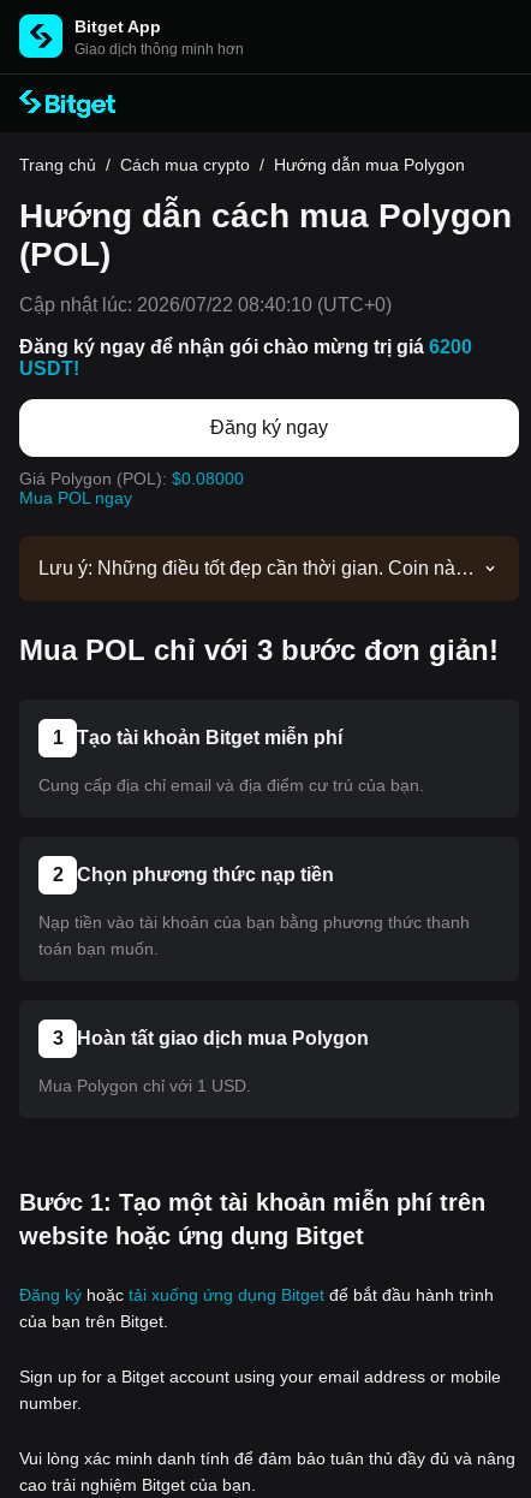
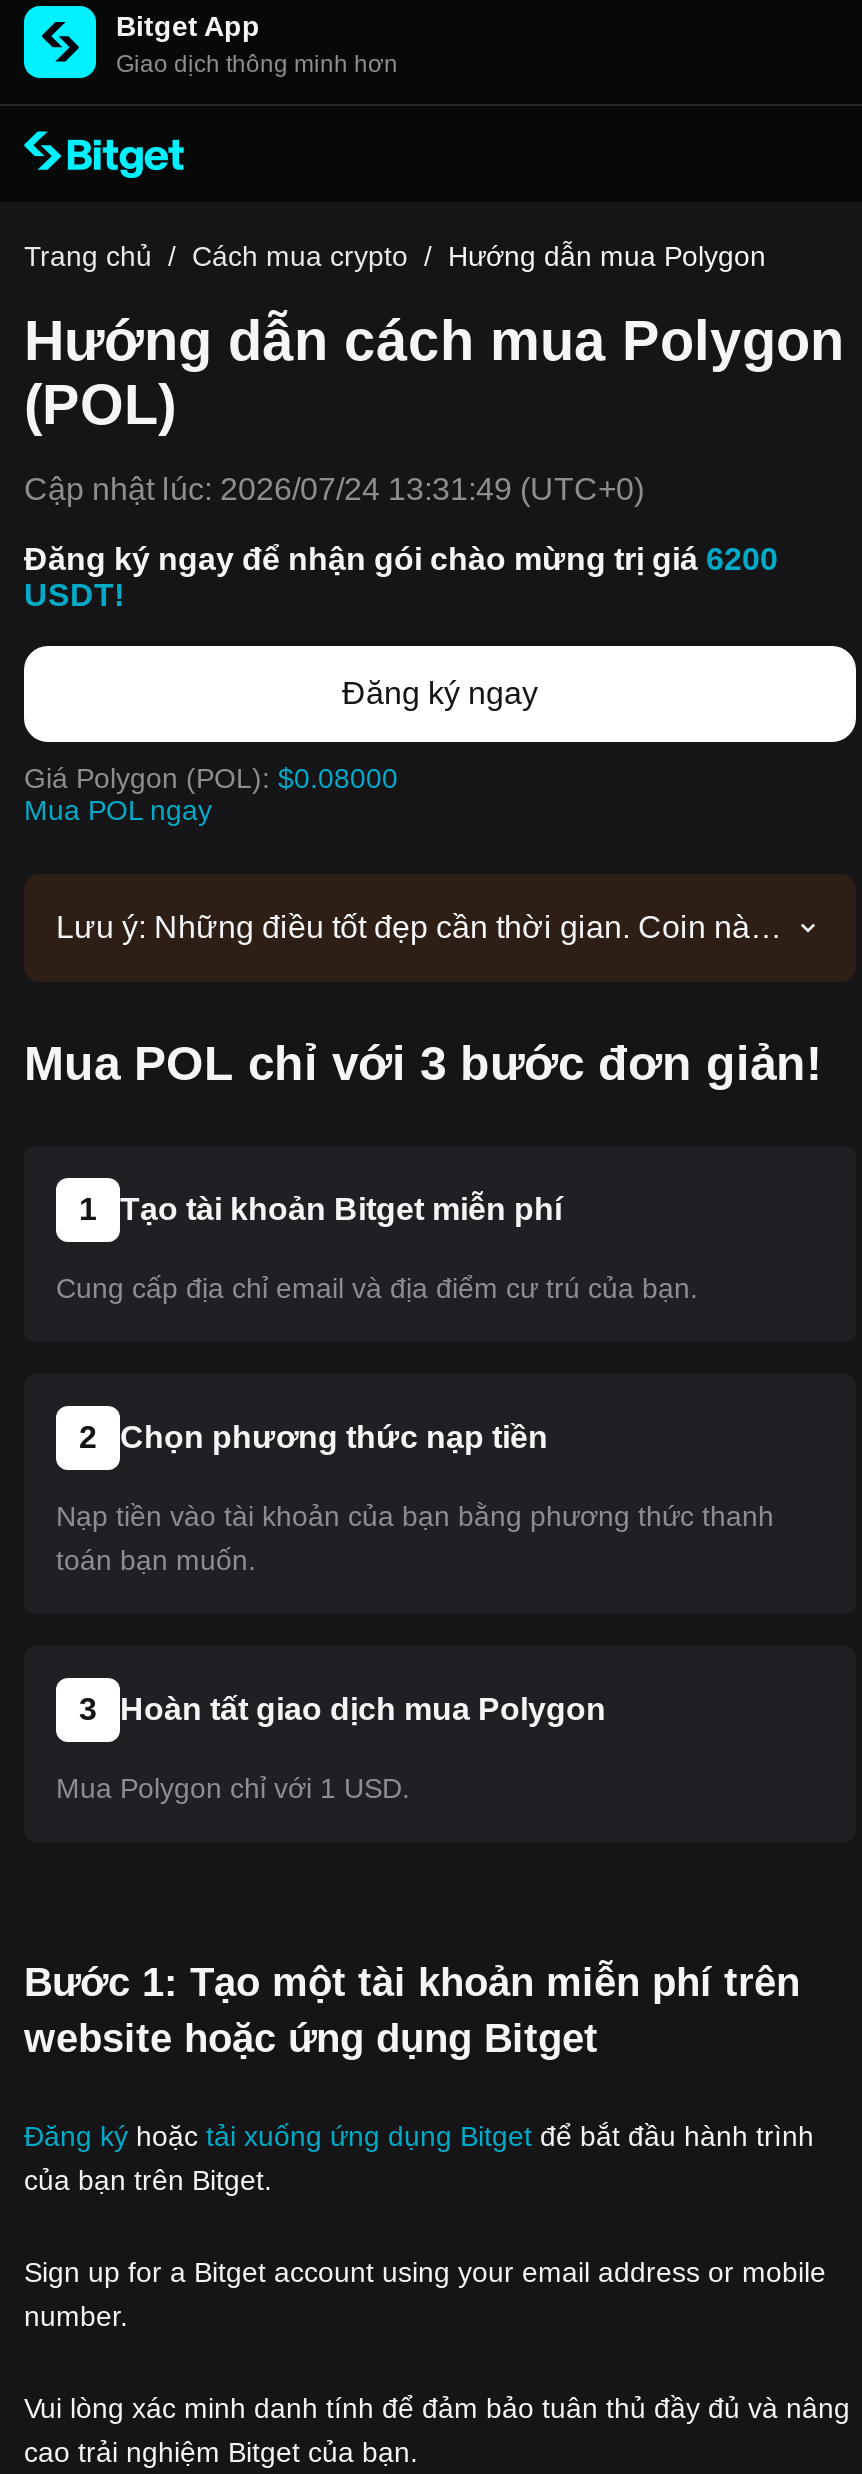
- Cập nhật lúc: 2026/07/22 08:40:10 (UTC+0)
+ Cập nhật lúc: 2026/07/24 13:31:49 (UTC+0)
